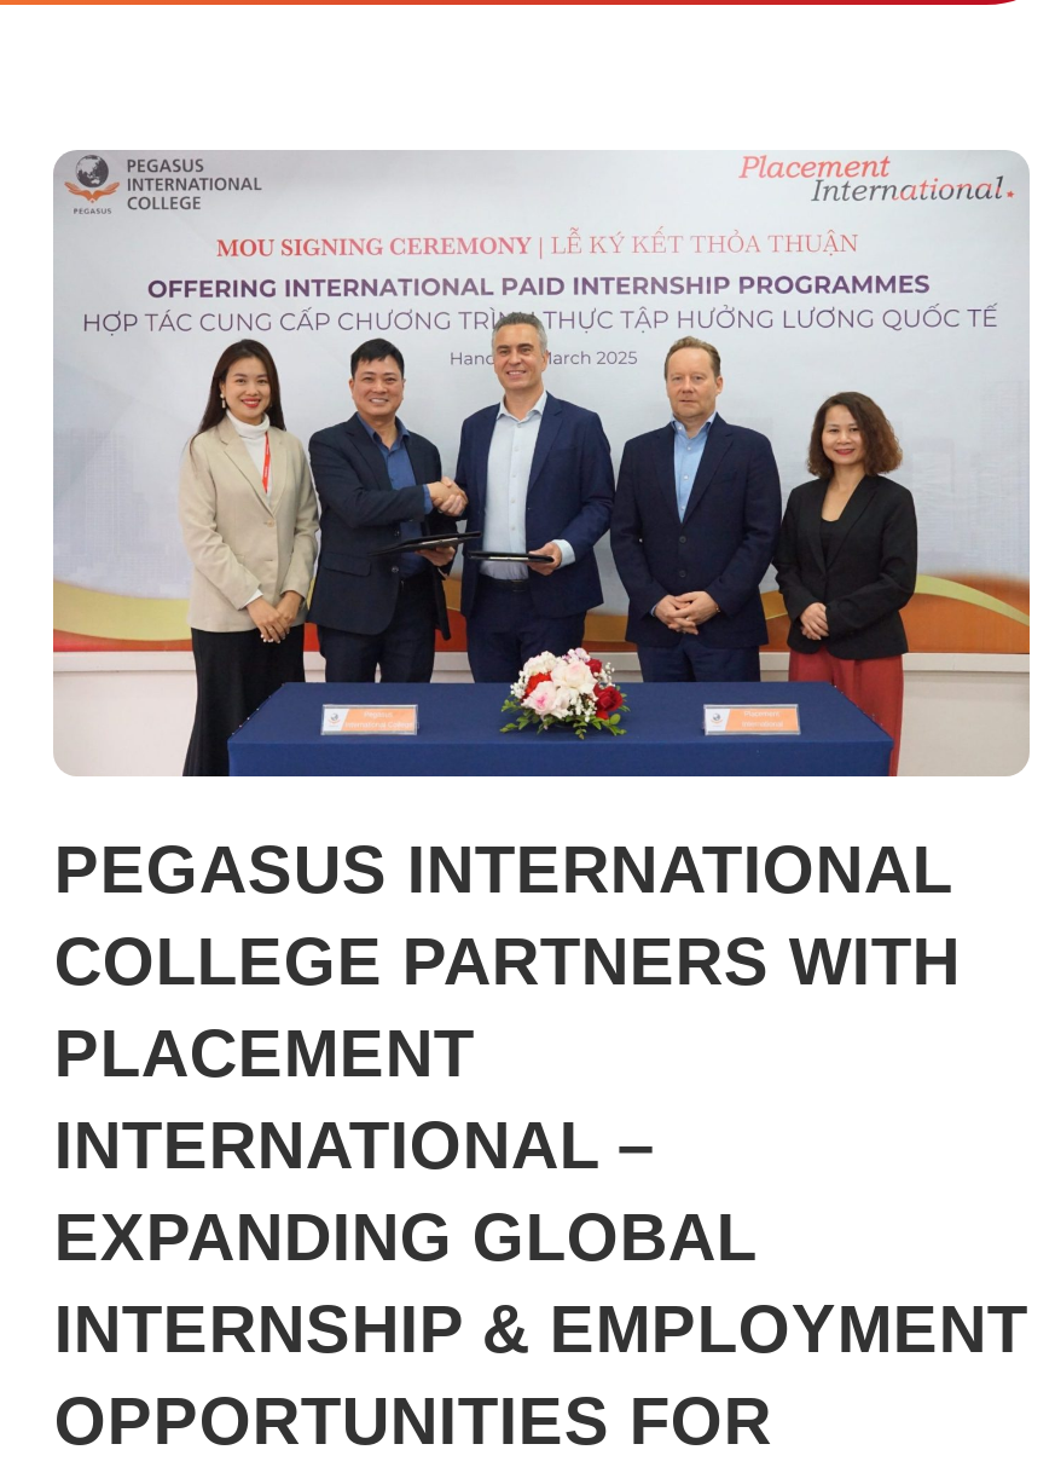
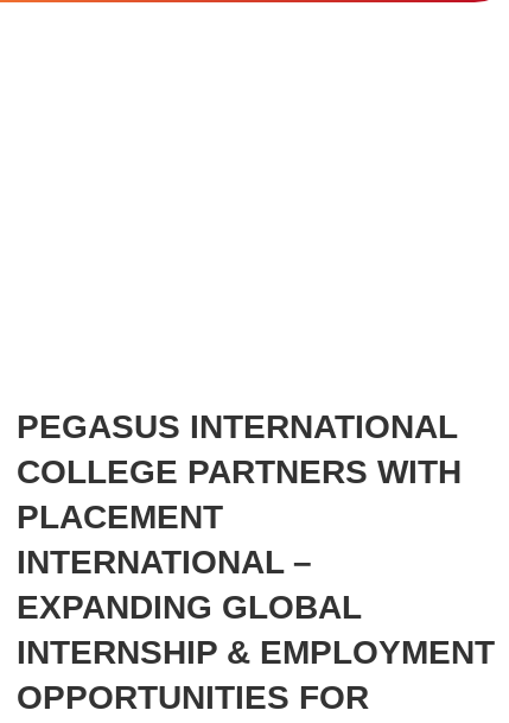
- [image]
